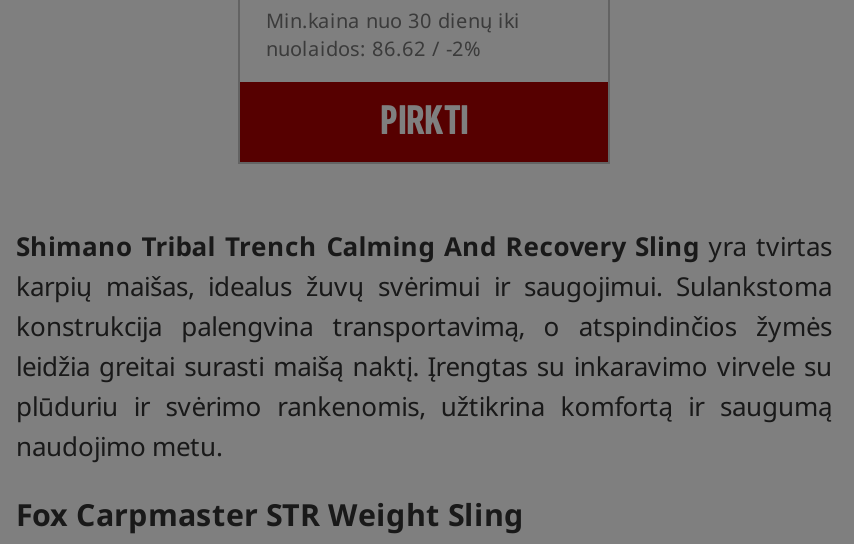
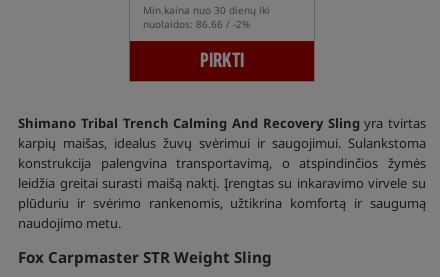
- nuolaidos: 86.62 / -2%
+ nuolaidos: 86.66 / -2%
